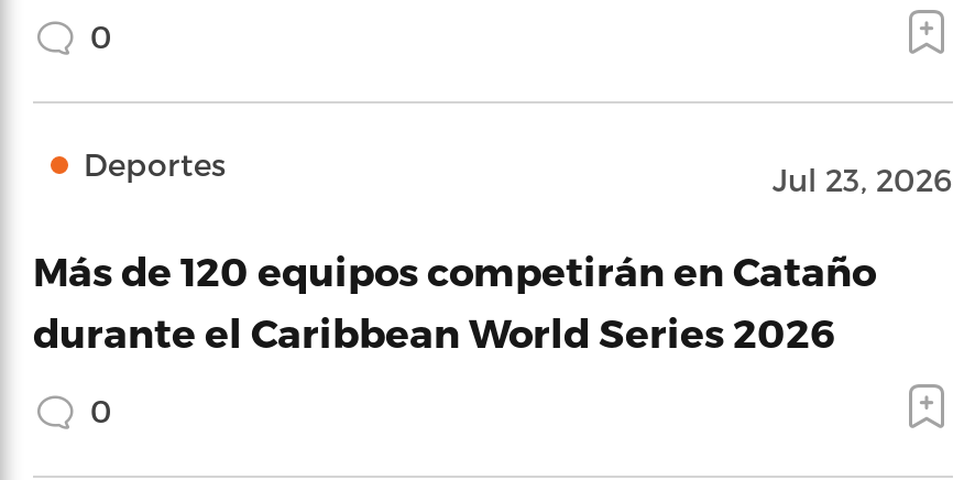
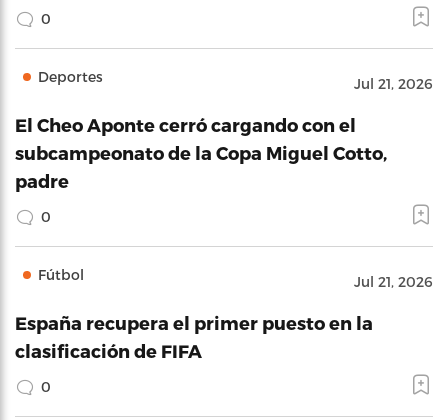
- Jul 23, 2026
- Más de 120 equipos competirán en Cataño
- durante el Caribbean World Series 2026
+ Jul 21, 2026
+ El Cheo Aponte cerró cargando con el
+ subcampeonato de la Copa Miguel Cotto,
+ padre
+ 0
+ Fútbol
+ Jul 21, 2026
+ España recupera el primer puesto en la
+ clasificación de FIFA
